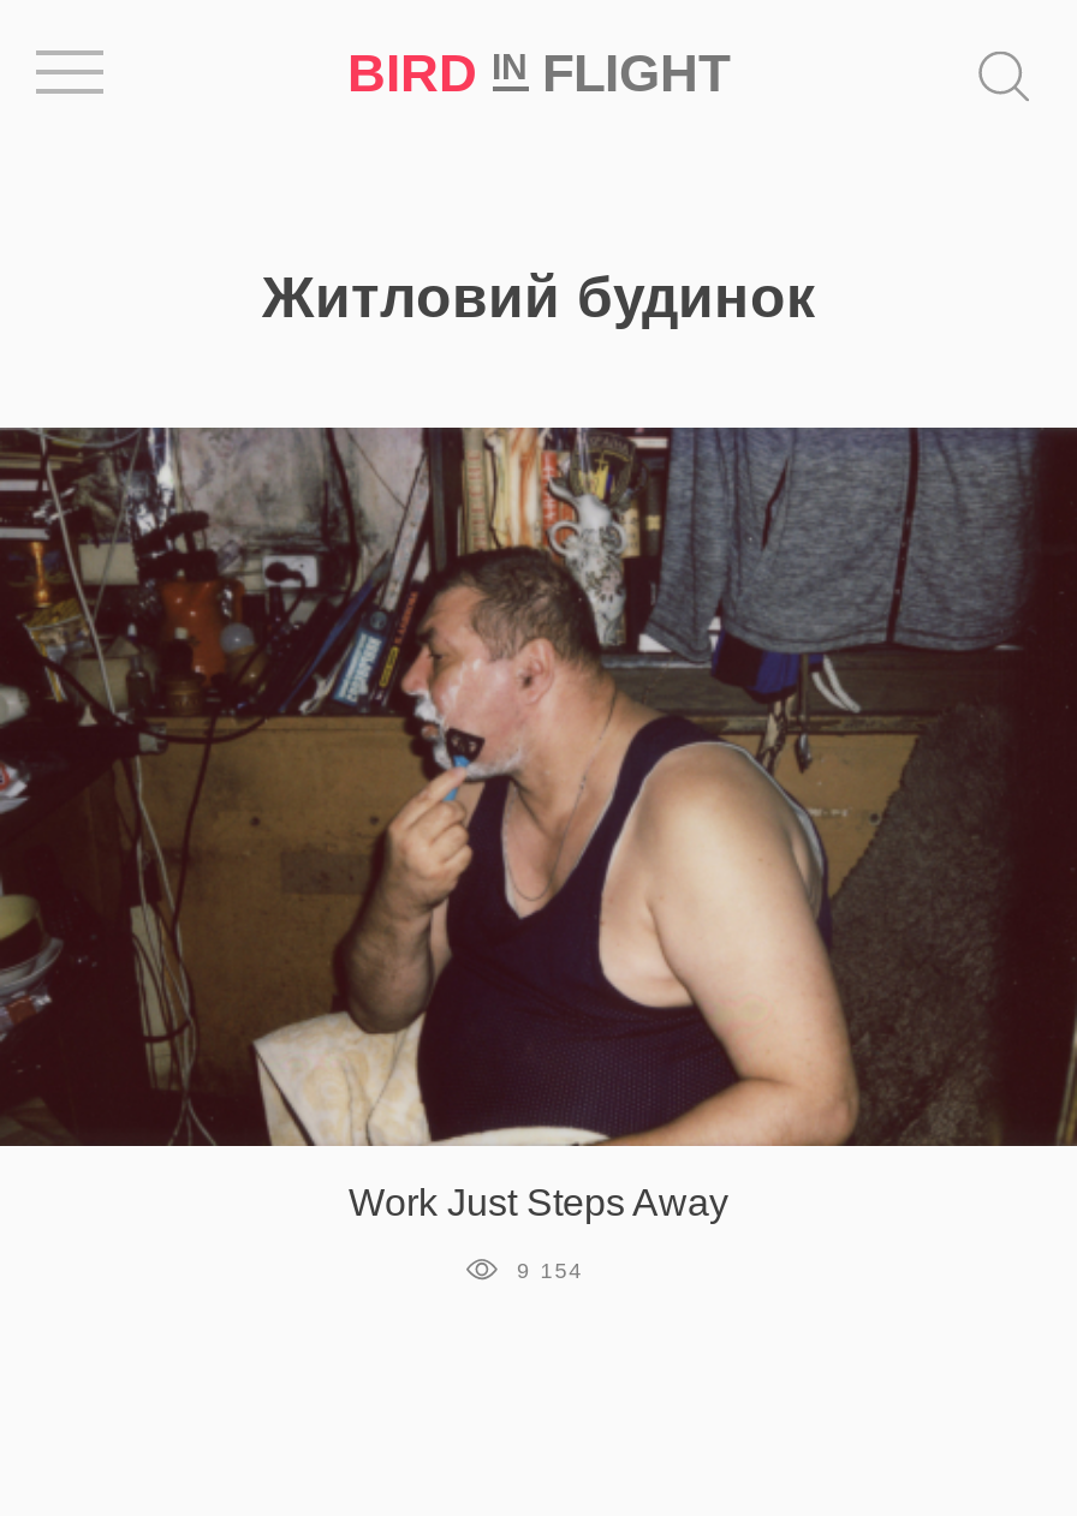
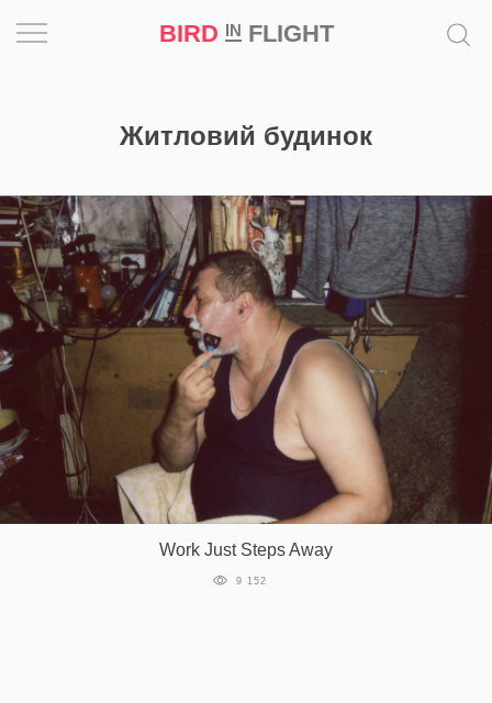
- 9 154
+ 9 152
